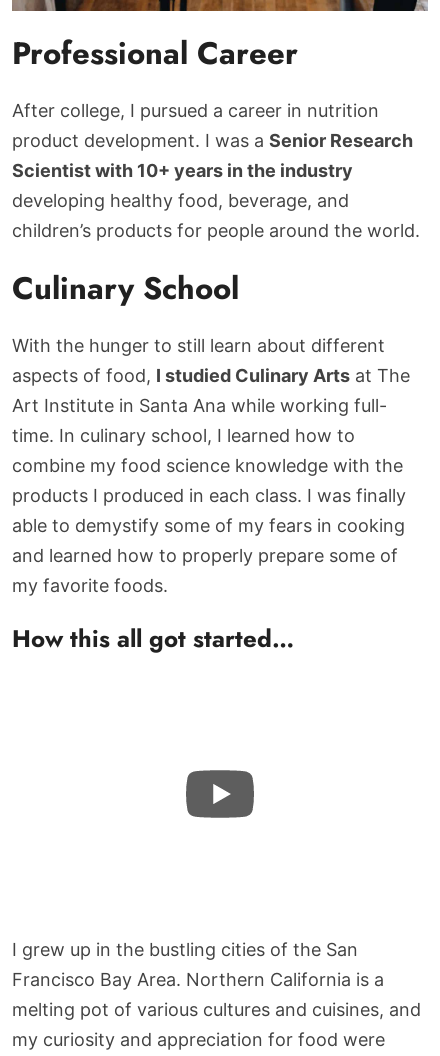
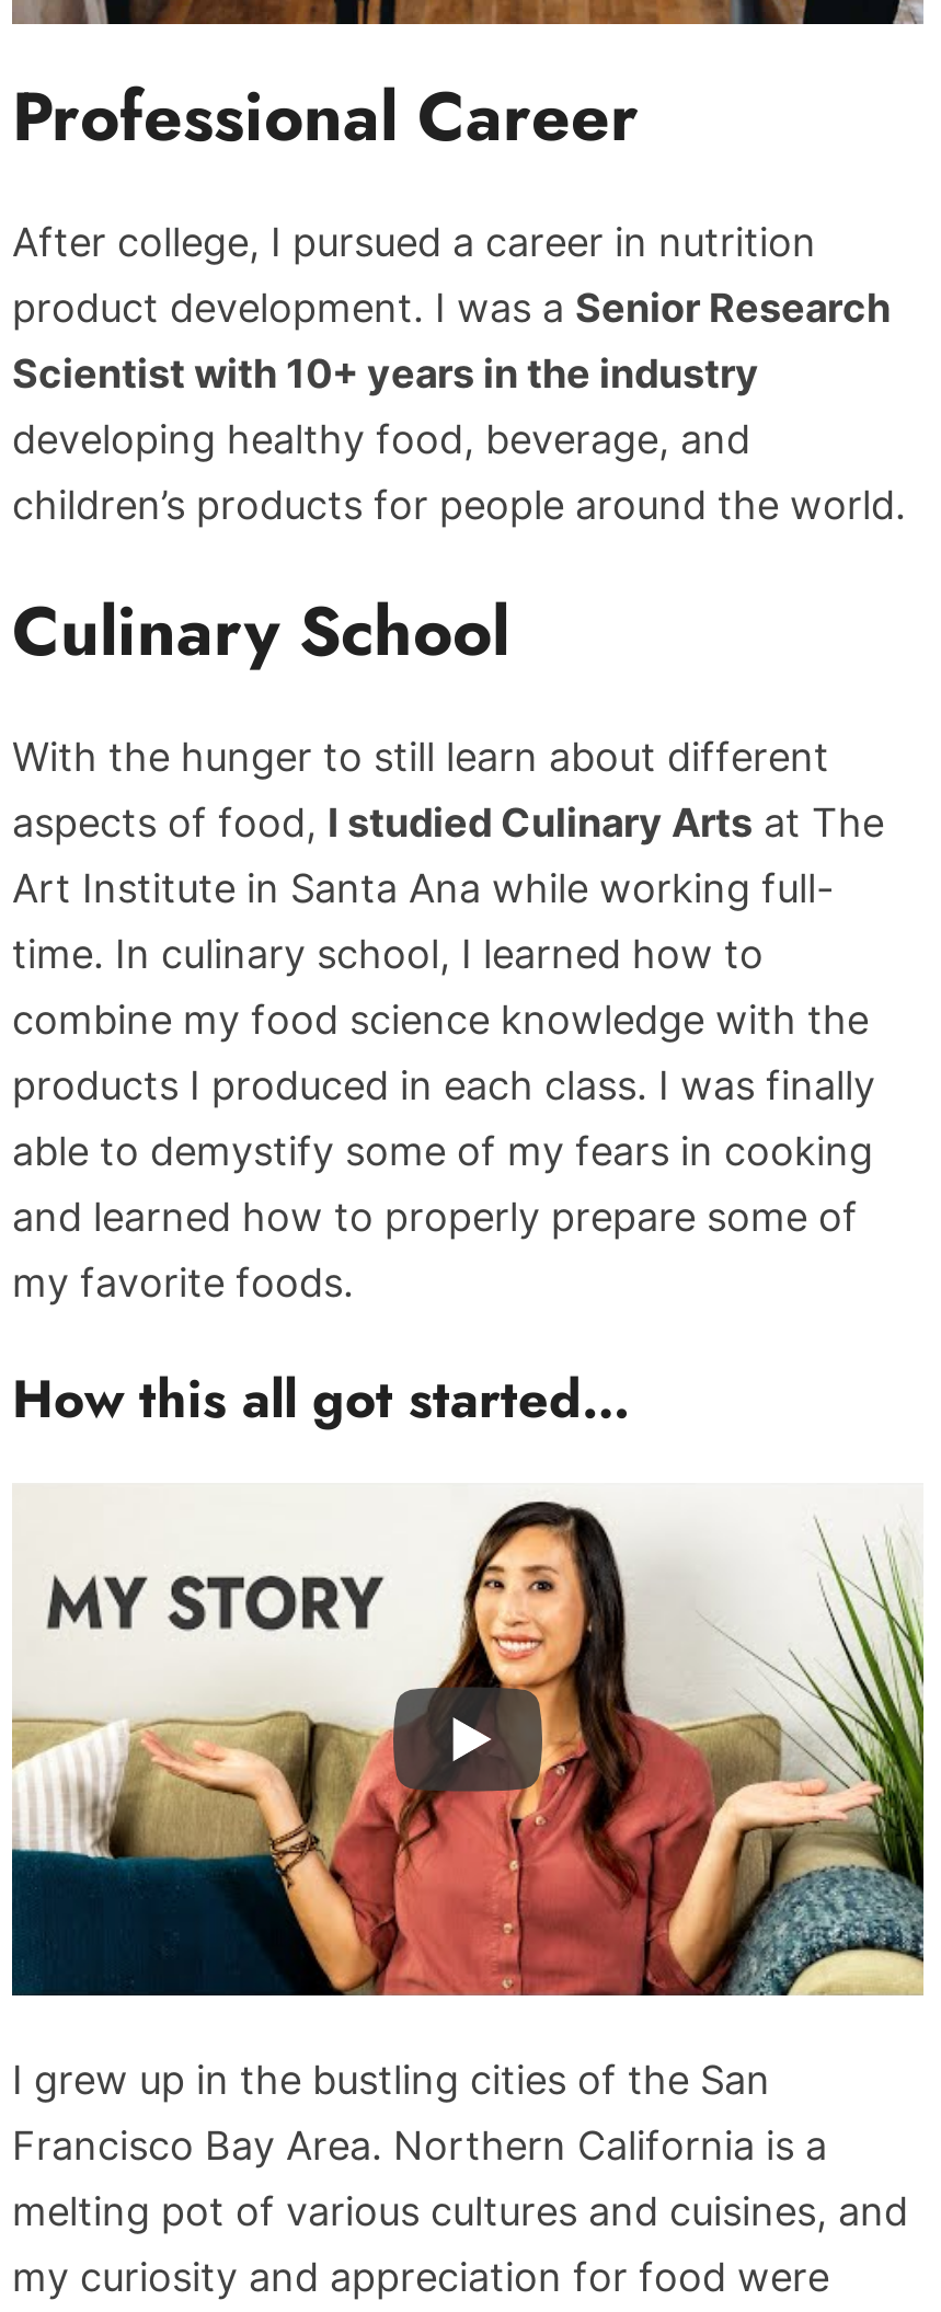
+ [image]
